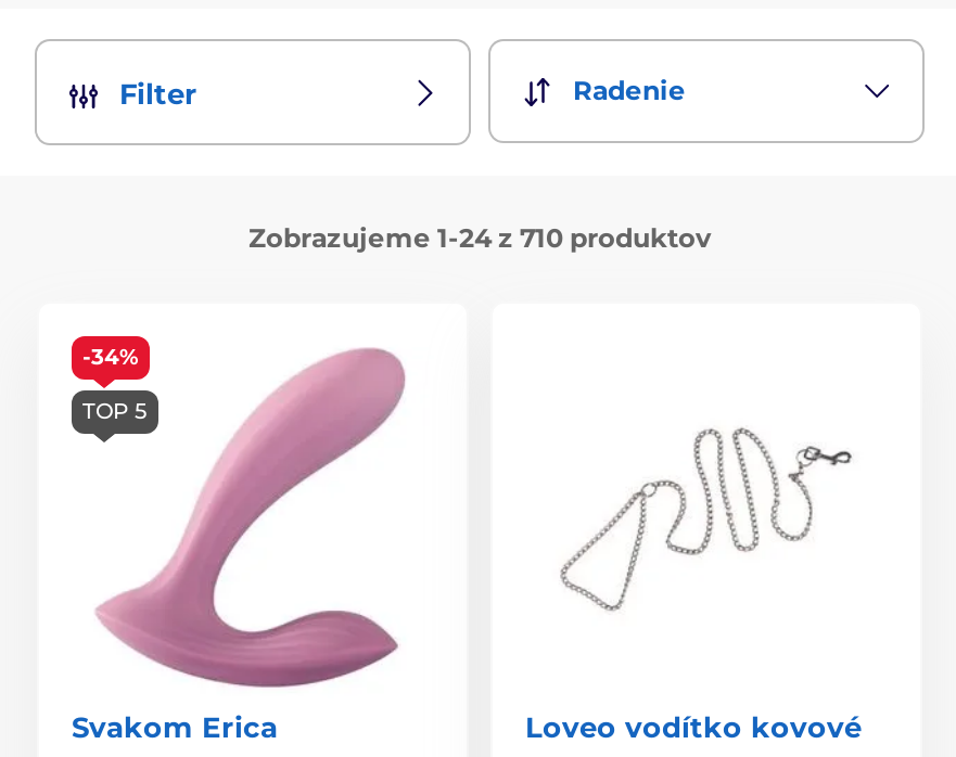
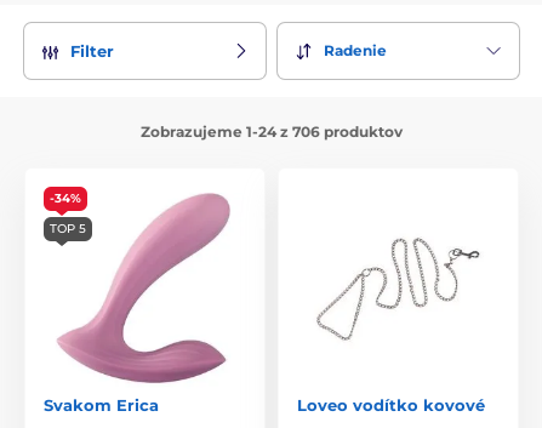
- Zobrazujeme 1-24 z 710 produktov
+ Zobrazujeme 1-24 z 706 produktov
